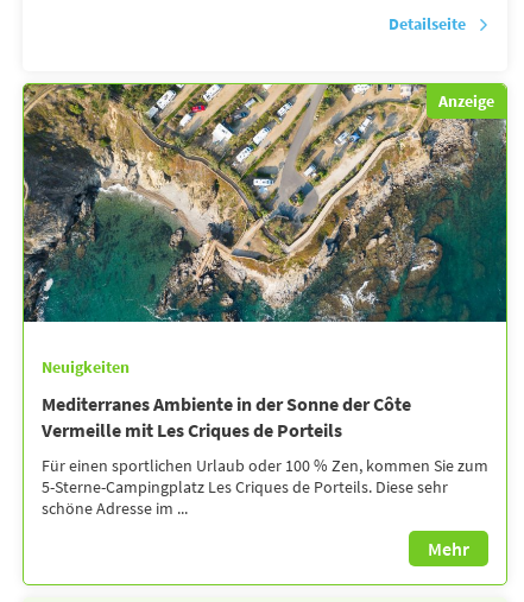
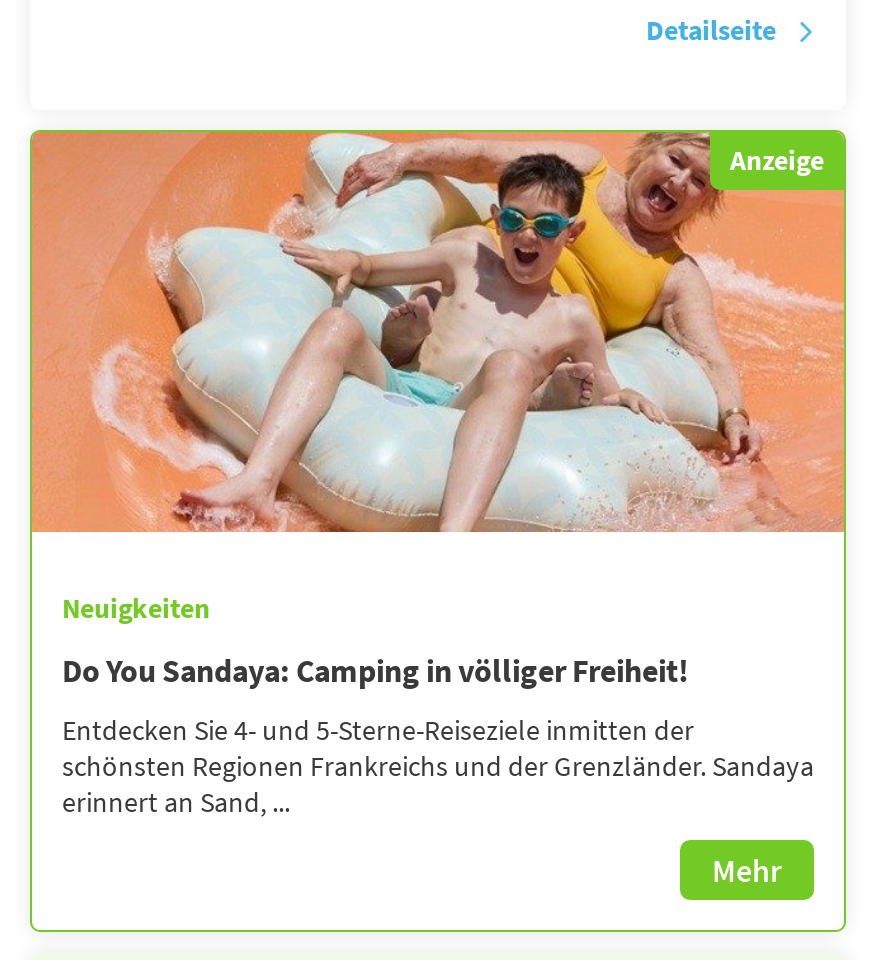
- [image]
+ [image]

- Mediterranes Ambiente in der Sonne der Côte
- Vermeille mit Les Criques de Porteils
+ Do You Sandaya: Camping in völliger Freiheit!

- Für einen sportlichen Urlaub oder 100 % Zen, kommen Sie zum
- 5-Sterne-Campingplatz Les Criques de Porteils. Diese sehr
- schöne Adresse im ...
+ Entdecken Sie 4- und 5-Sterne-Reiseziele inmitten der
+ schönsten Regionen Frankreichs und der Grenzländer. Sandaya
+ erinnert an Sand, ...
